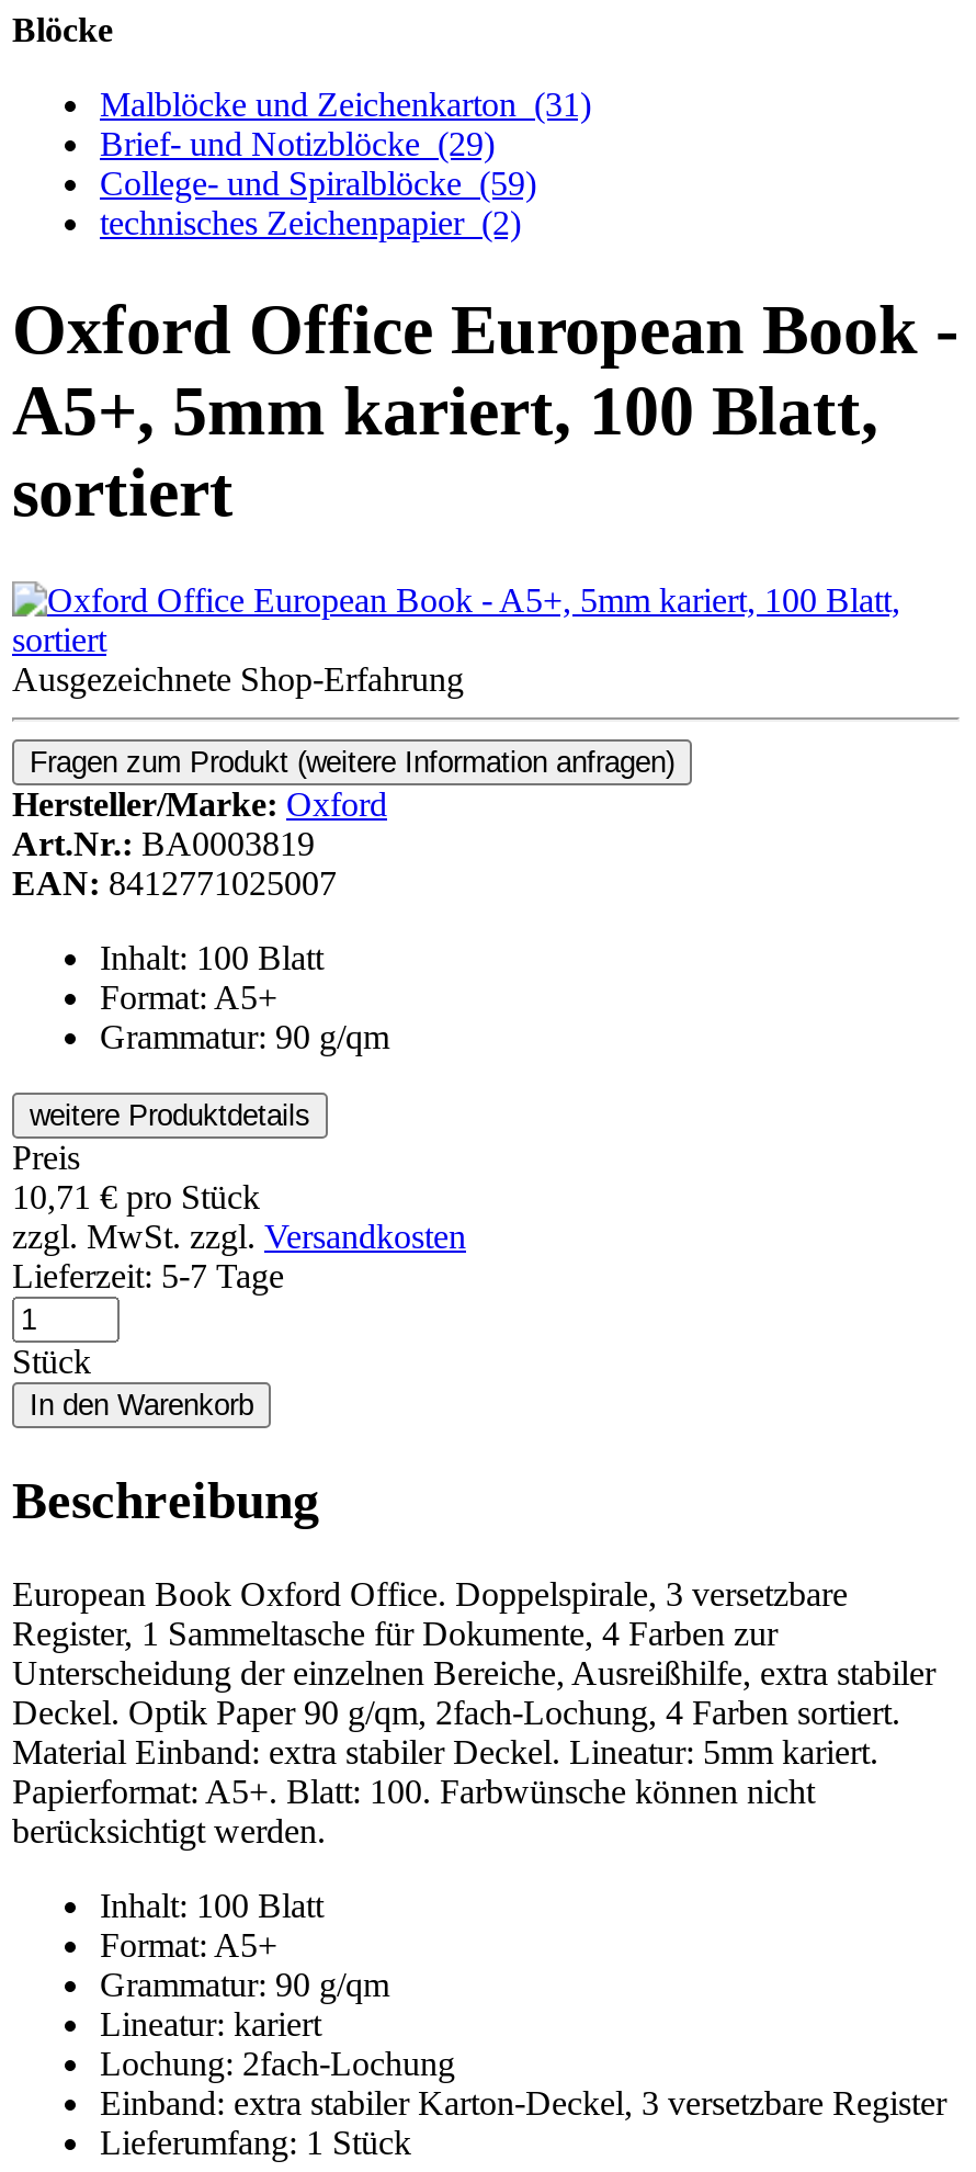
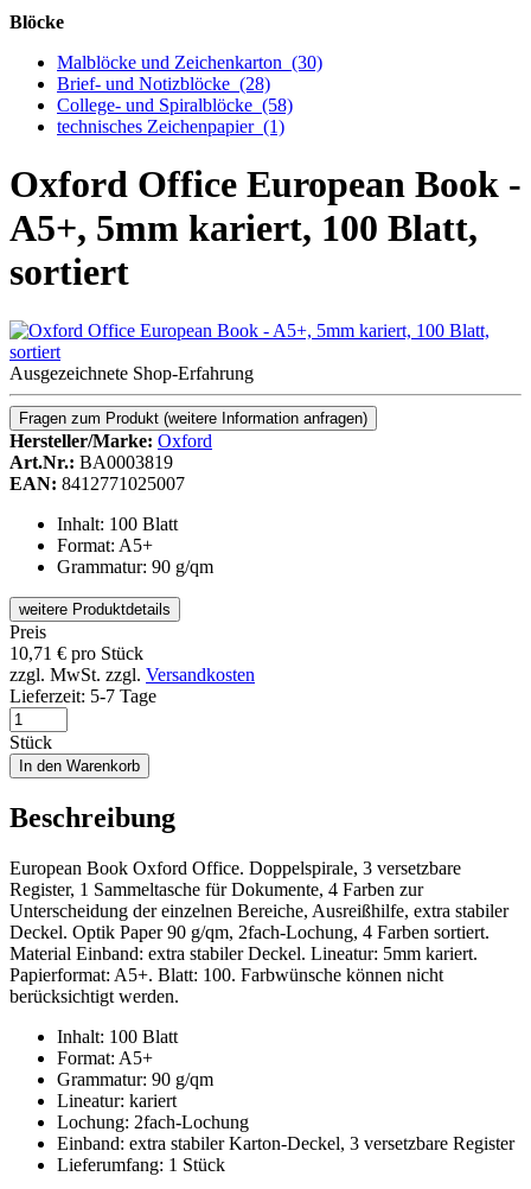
- Malblöcke und Zeichenkarton (31)
+ Malblöcke und Zeichenkarton (30)

- Brief- und Notizblöcke (29)
+ Brief- und Notizblöcke (28)

- College- und Spiralblöcke (59)
+ College- und Spiralblöcke (58)

- technisches Zeichenpapier (2)
+ technisches Zeichenpapier (1)
